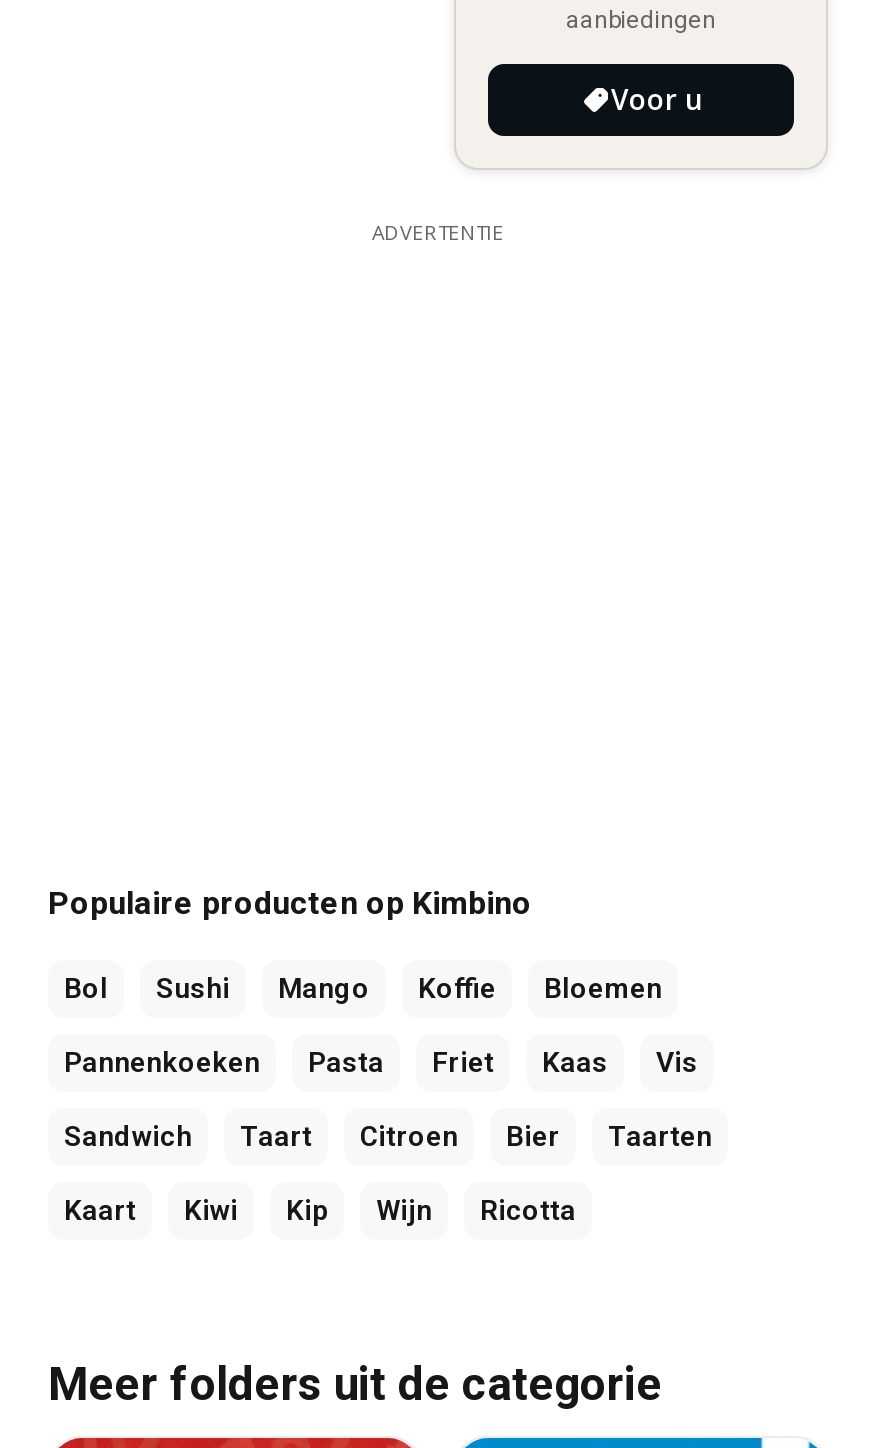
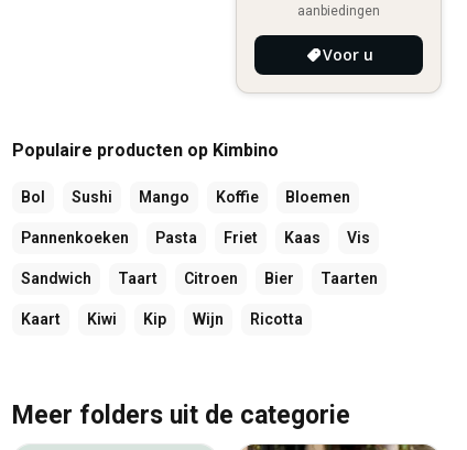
- ADVERTENTIE
